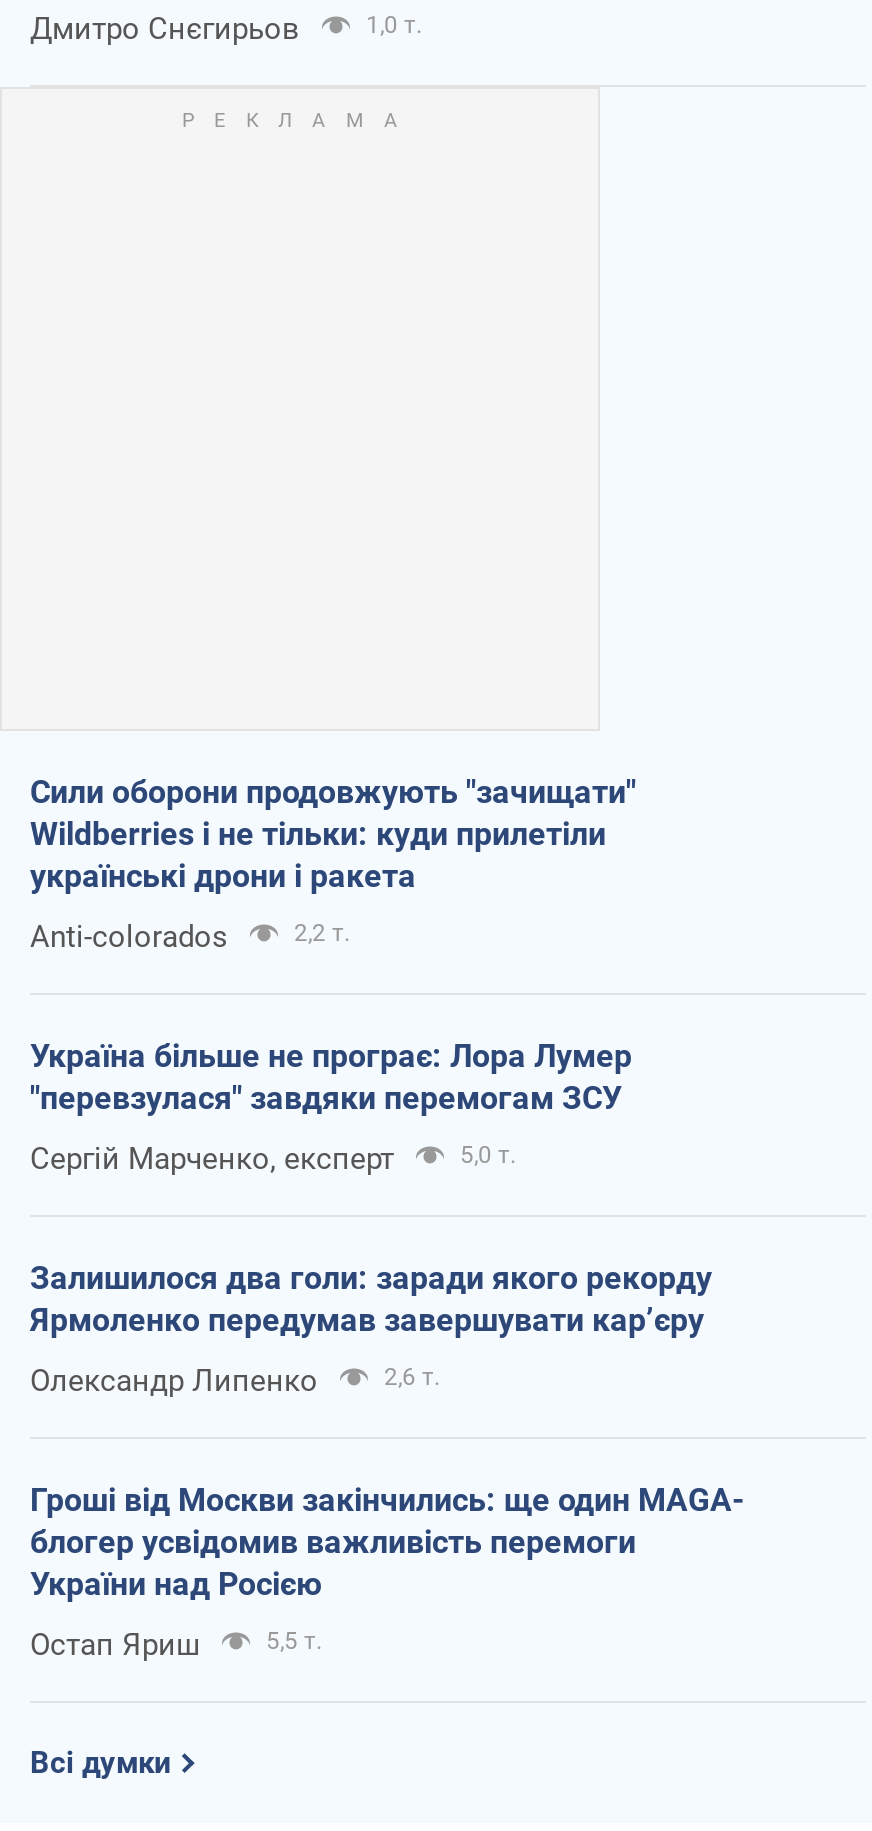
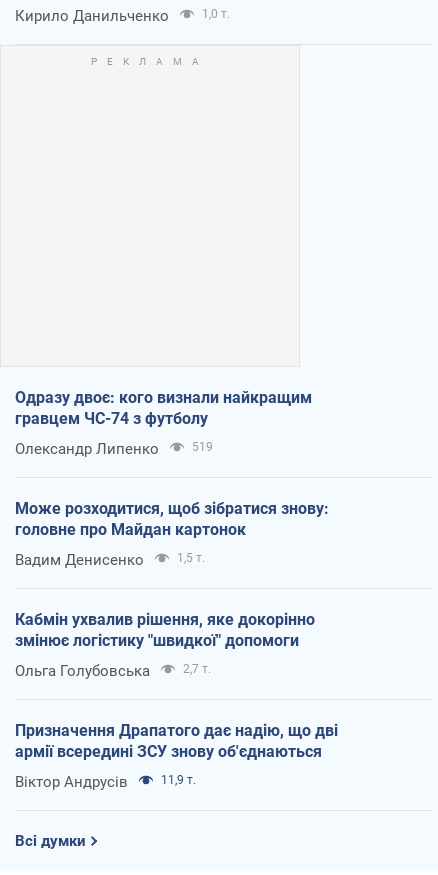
- Дмитро Снєгирьов
+ Кирило Данильченко

- Сили оборони продовжують "зачищати"
- Wildberries і не тільки: куди прилетіли
- українські дрони і ракета
- Anti-colorados
- 2,2 т.
- Україна більше не програє: Лора Лумер
- "перевзулася" завдяки перемогам ЗСУ
- Сергій Марченко, експерт
- 5,0 т.
- Залишилося два голи: заради якого рекорду
- Ярмоленко передумав завершувати кар’єру
+ Одразу двоє: кого визнали найкращим
+ гравцем ЧС-74 з футболу

- 2,6 т.
- Гроші від Москви закінчились: ще один MAGA-
- блогер усвідомив важливість перемоги
- України над Росією
- Остап Яриш
- 5,5 т.
+ 519
+ Може розходитися, щоб зібратися знову:
+ головне про Майдан картонок
+ Вадим Денисенко
+ 1,5 т.
+ Кабмін ухвалив рішення, яке докорінно
+ змінює логістику "швидкої" допомоги
+ Ольга Голубовська
+ 2,7 т.
+ Призначення Драпатого дає надію, що дві
+ армії всередині ЗСУ знову об'єднаються
+ Віктор Андрусів
+ 11,9 т.

moved up: Олександр Липенко
